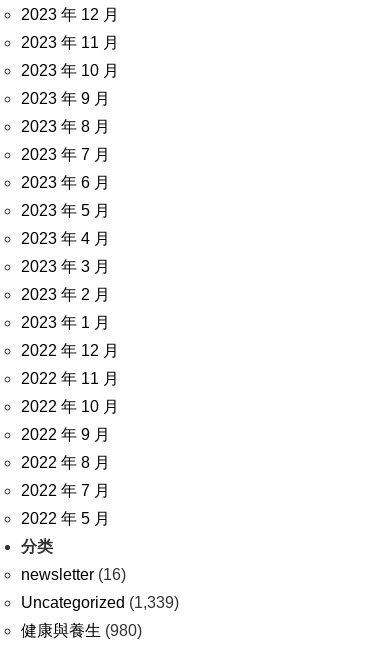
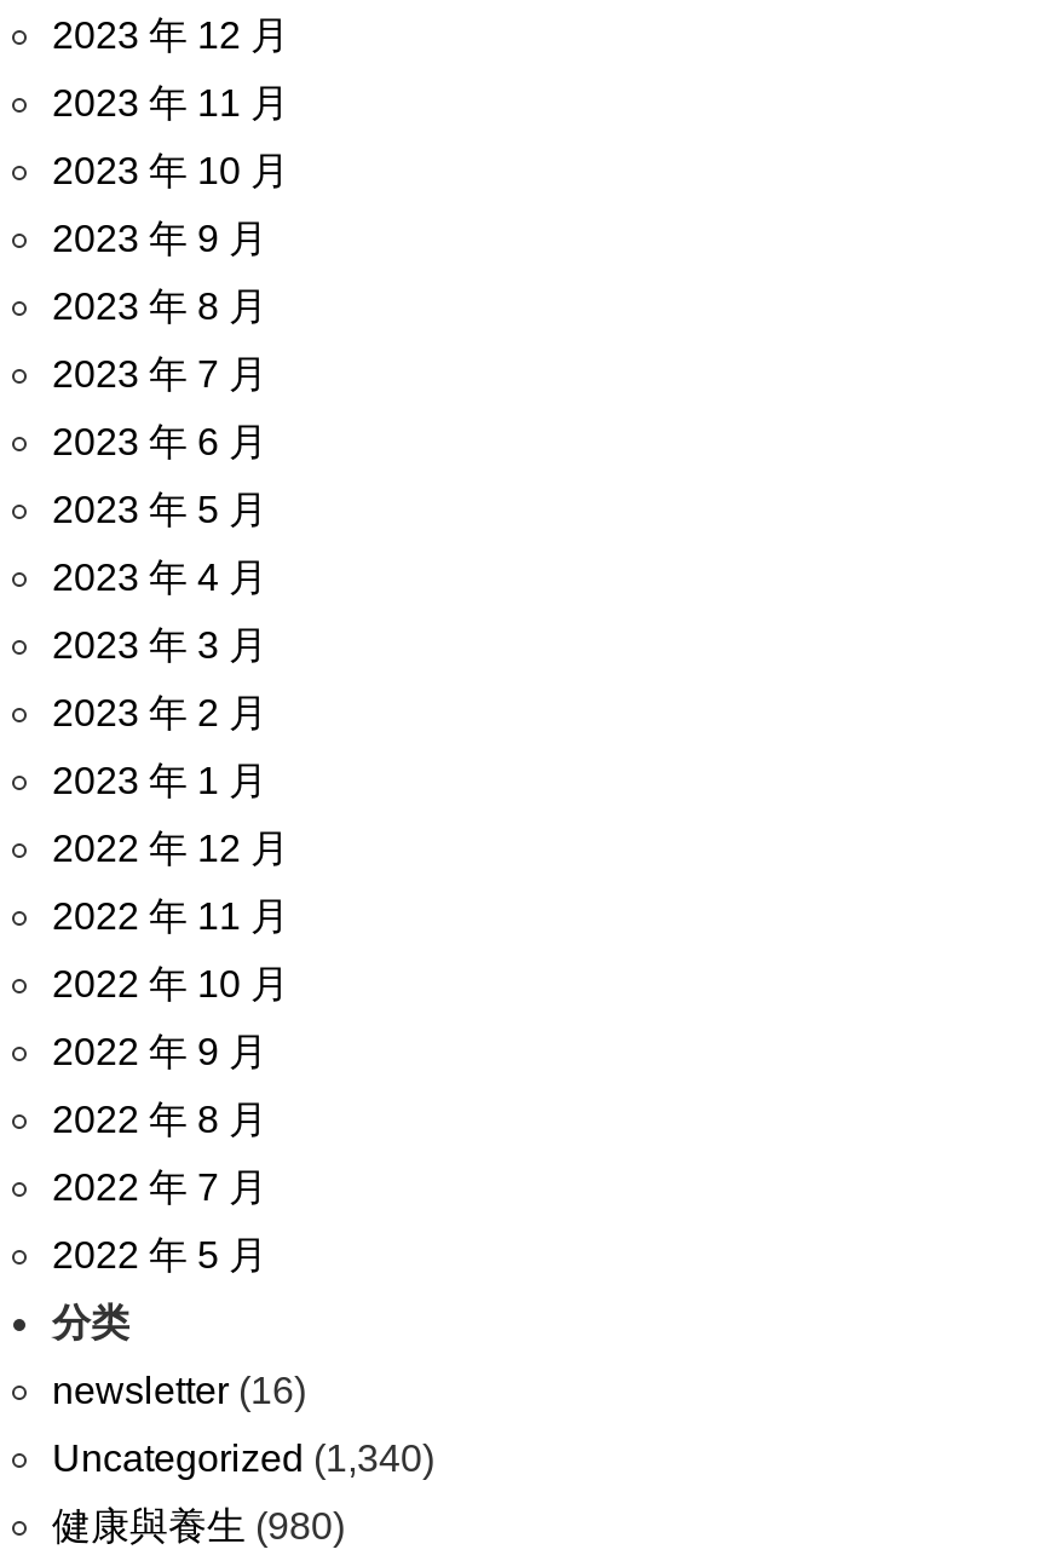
- Uncategorized (1,339)
+ Uncategorized (1,340)
